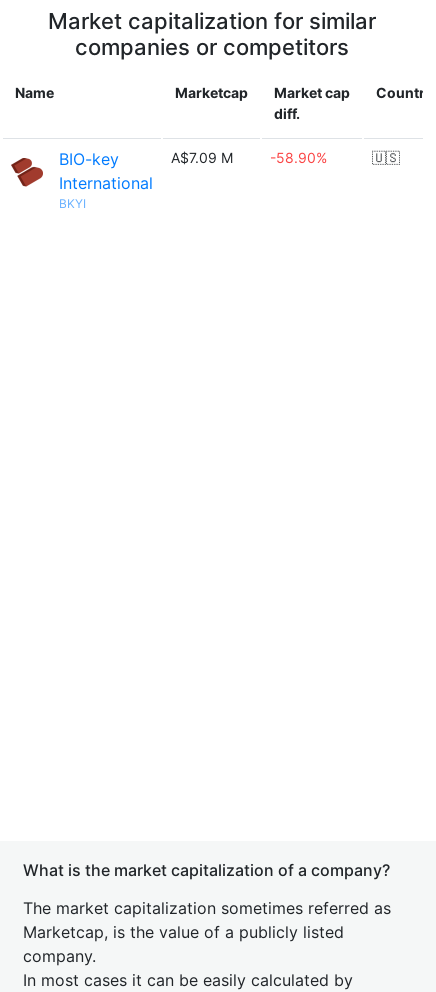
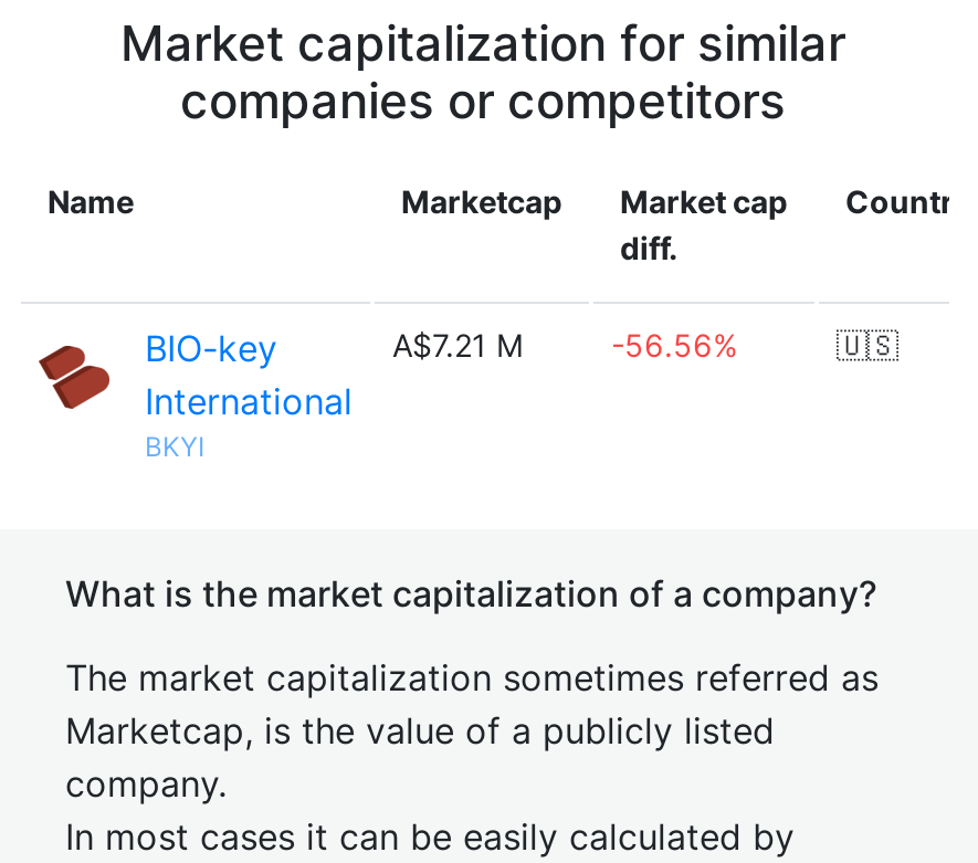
- A$7.09 M
+ A$7.21 M

- -58.90%
+ -56.56%
